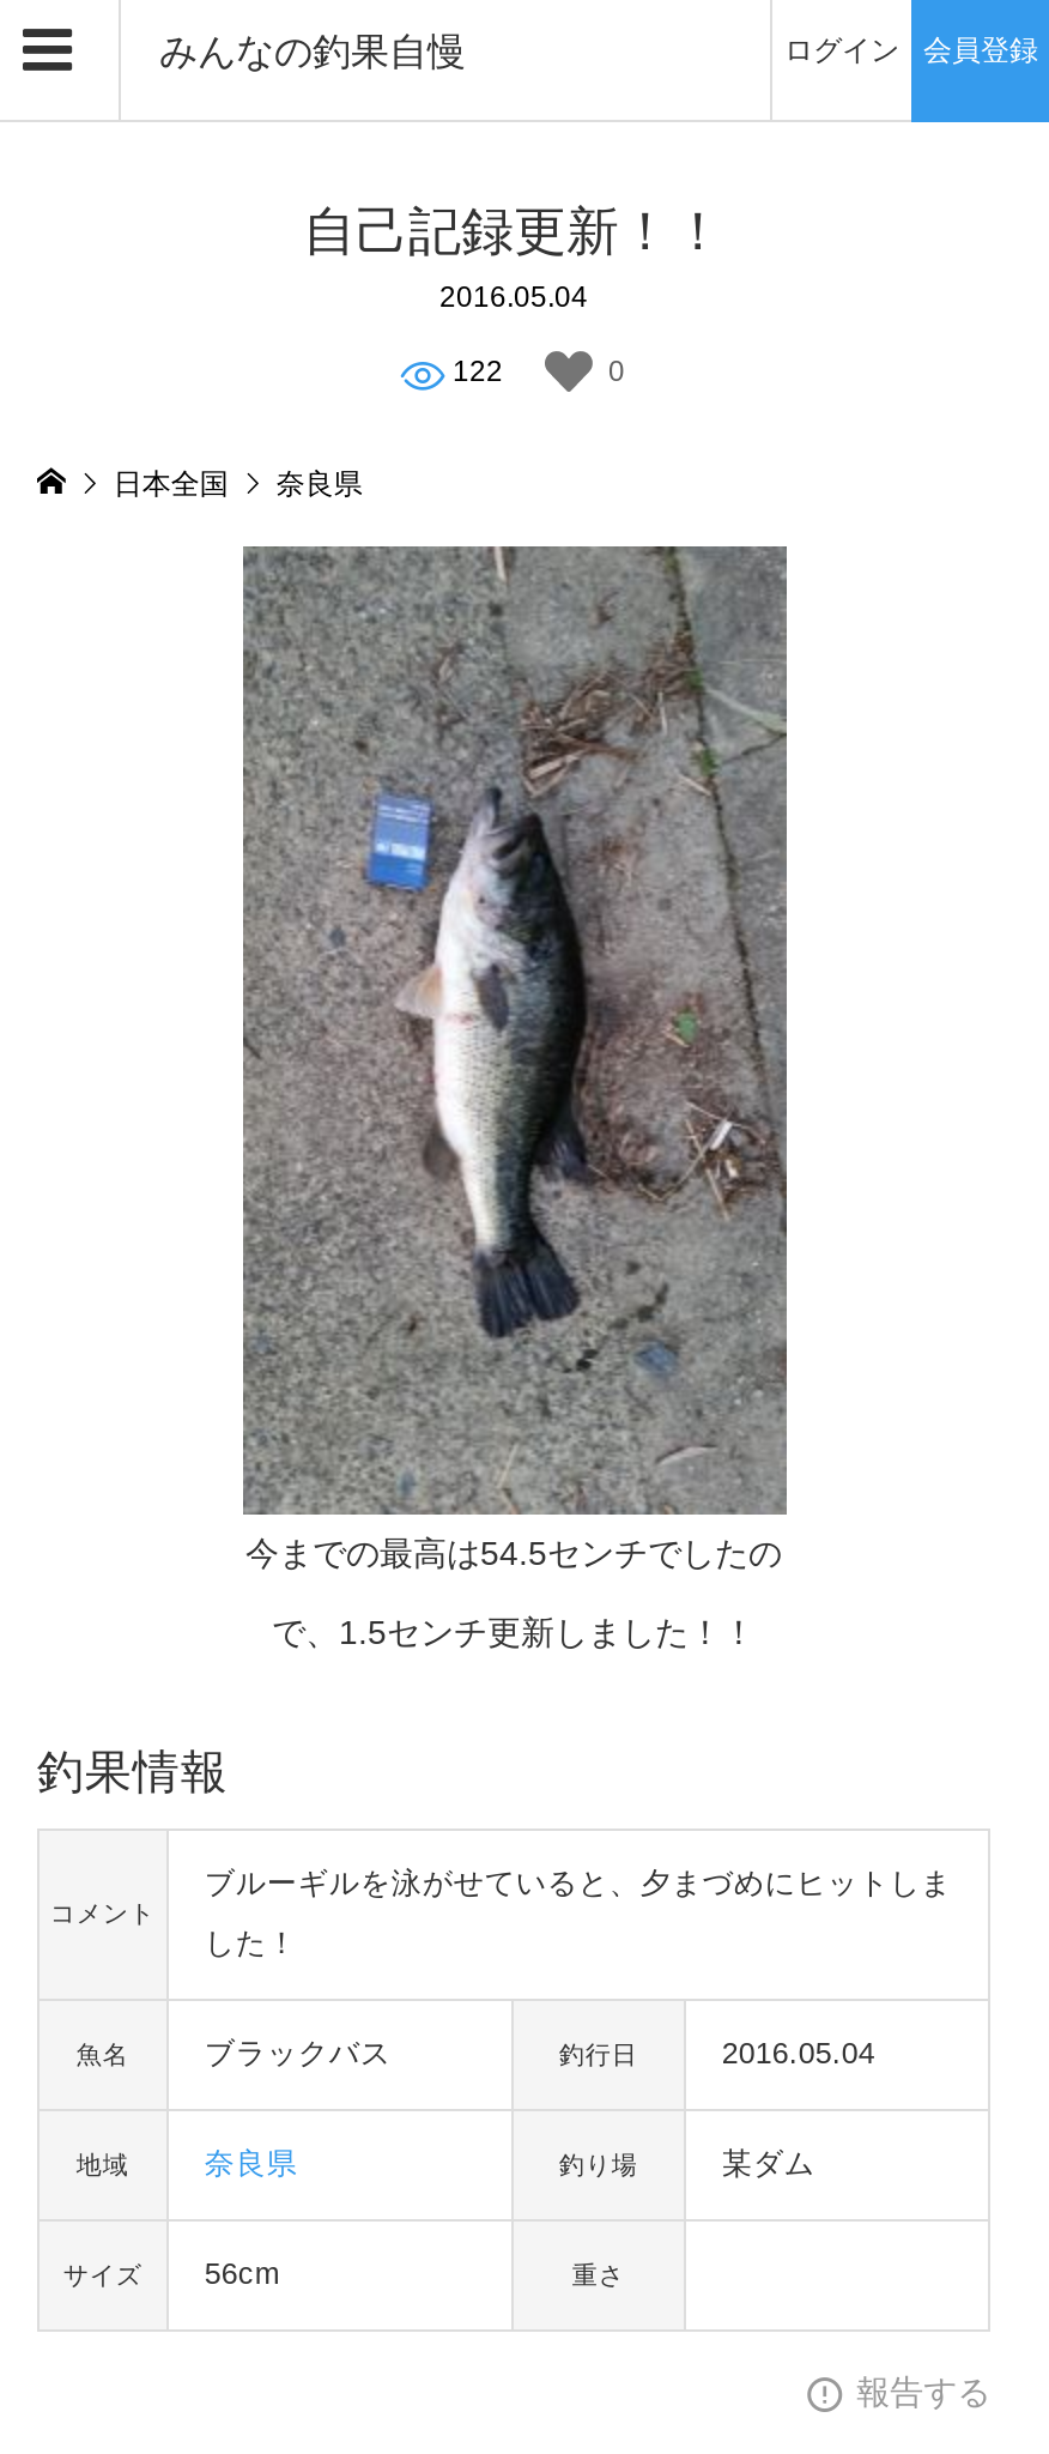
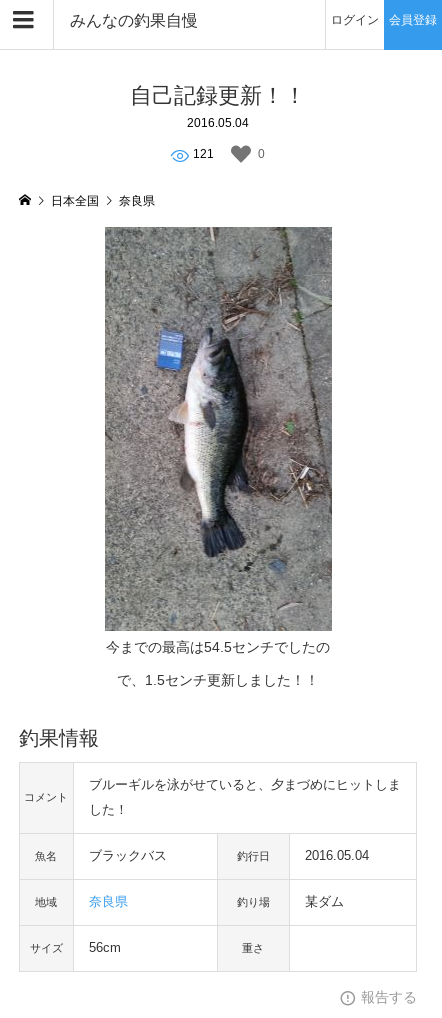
- 122
+ 121
